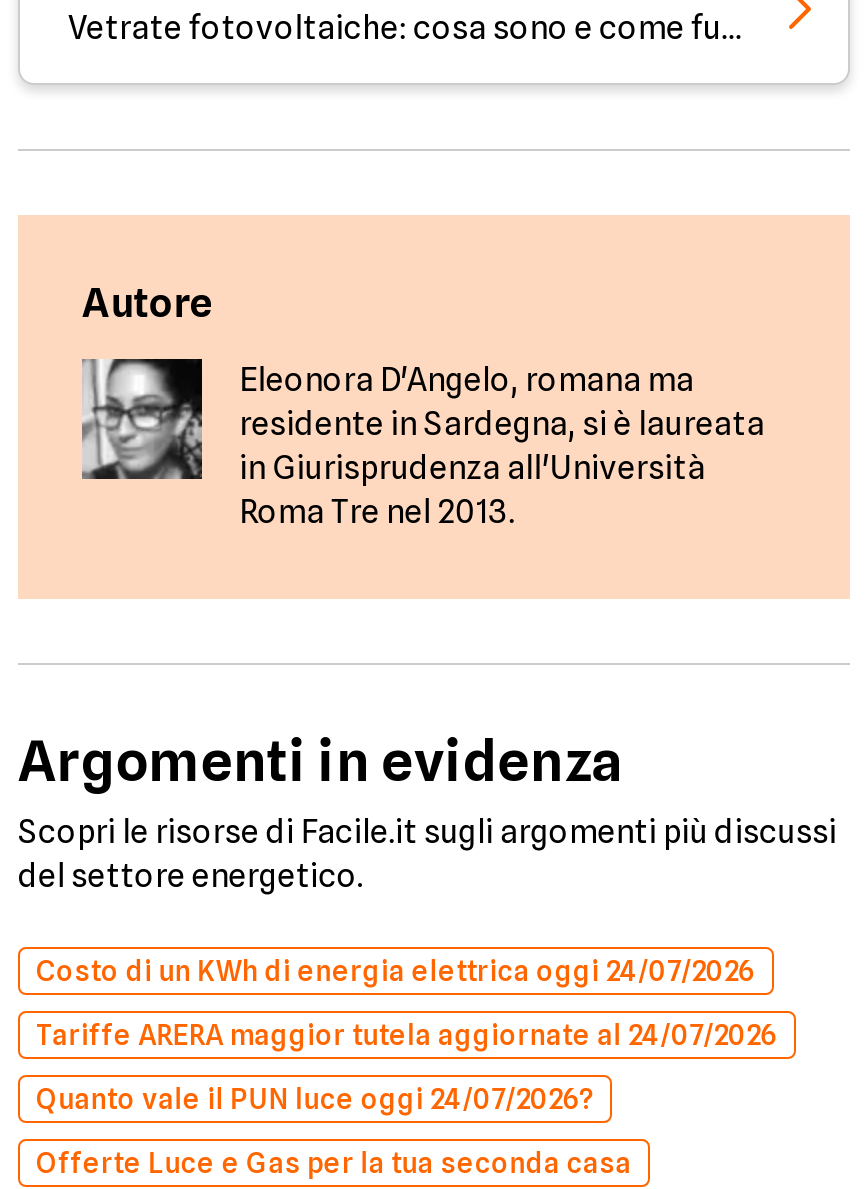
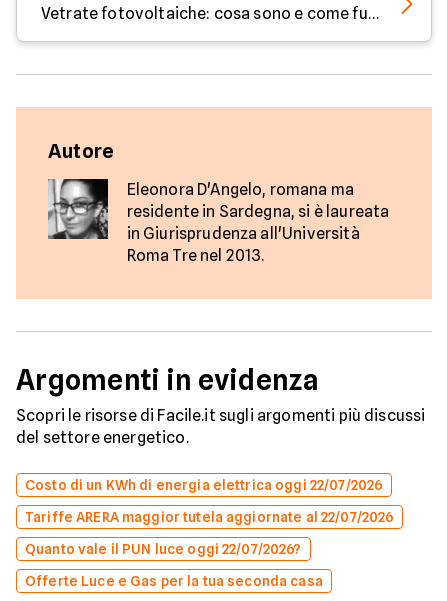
- Costo di un KWh di energia elettrica oggi 24/07/2026
+ Costo di un KWh di energia elettrica oggi 22/07/2026

- Tariffe ARERA maggior tutela aggiornate al 24/07/2026
+ Tariffe ARERA maggior tutela aggiornate al 22/07/2026

- Quanto vale il PUN luce oggi 24/07/2026?
+ Quanto vale il PUN luce oggi 22/07/2026?
